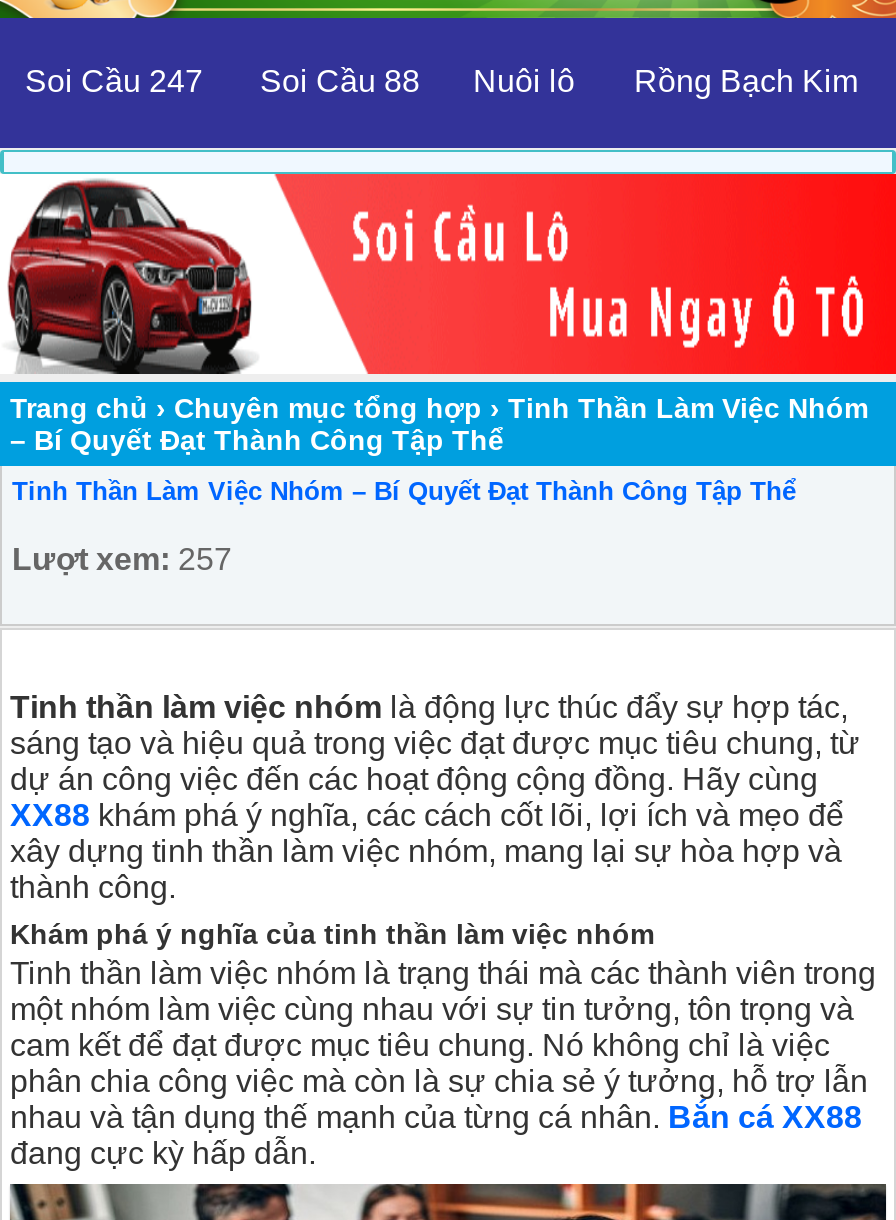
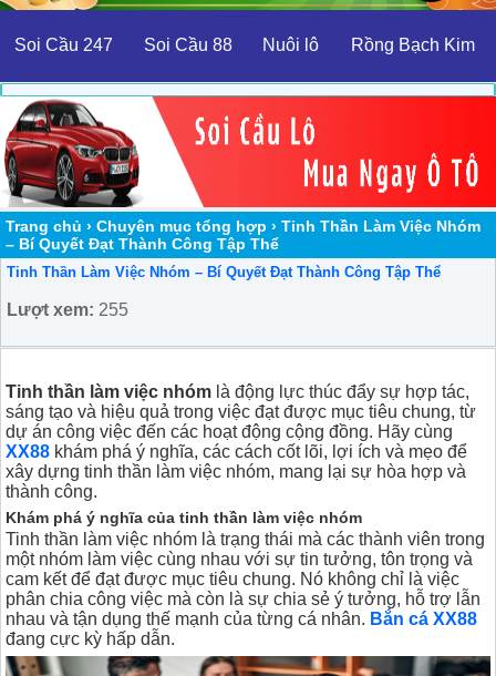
- Lượt xem: 257
+ Lượt xem: 255
